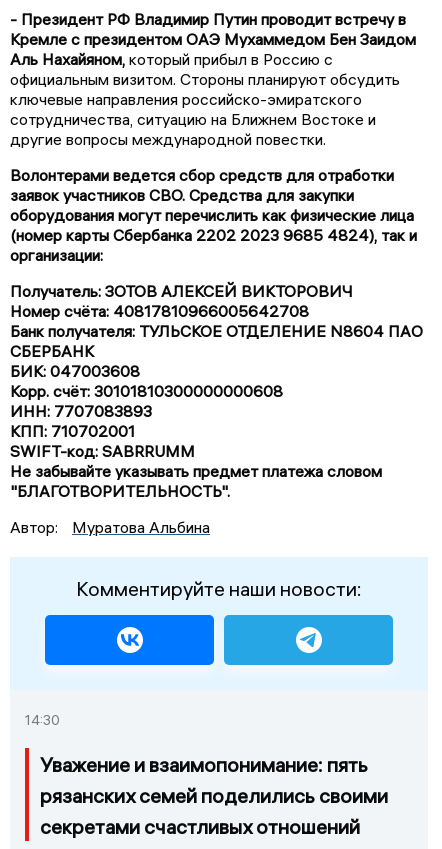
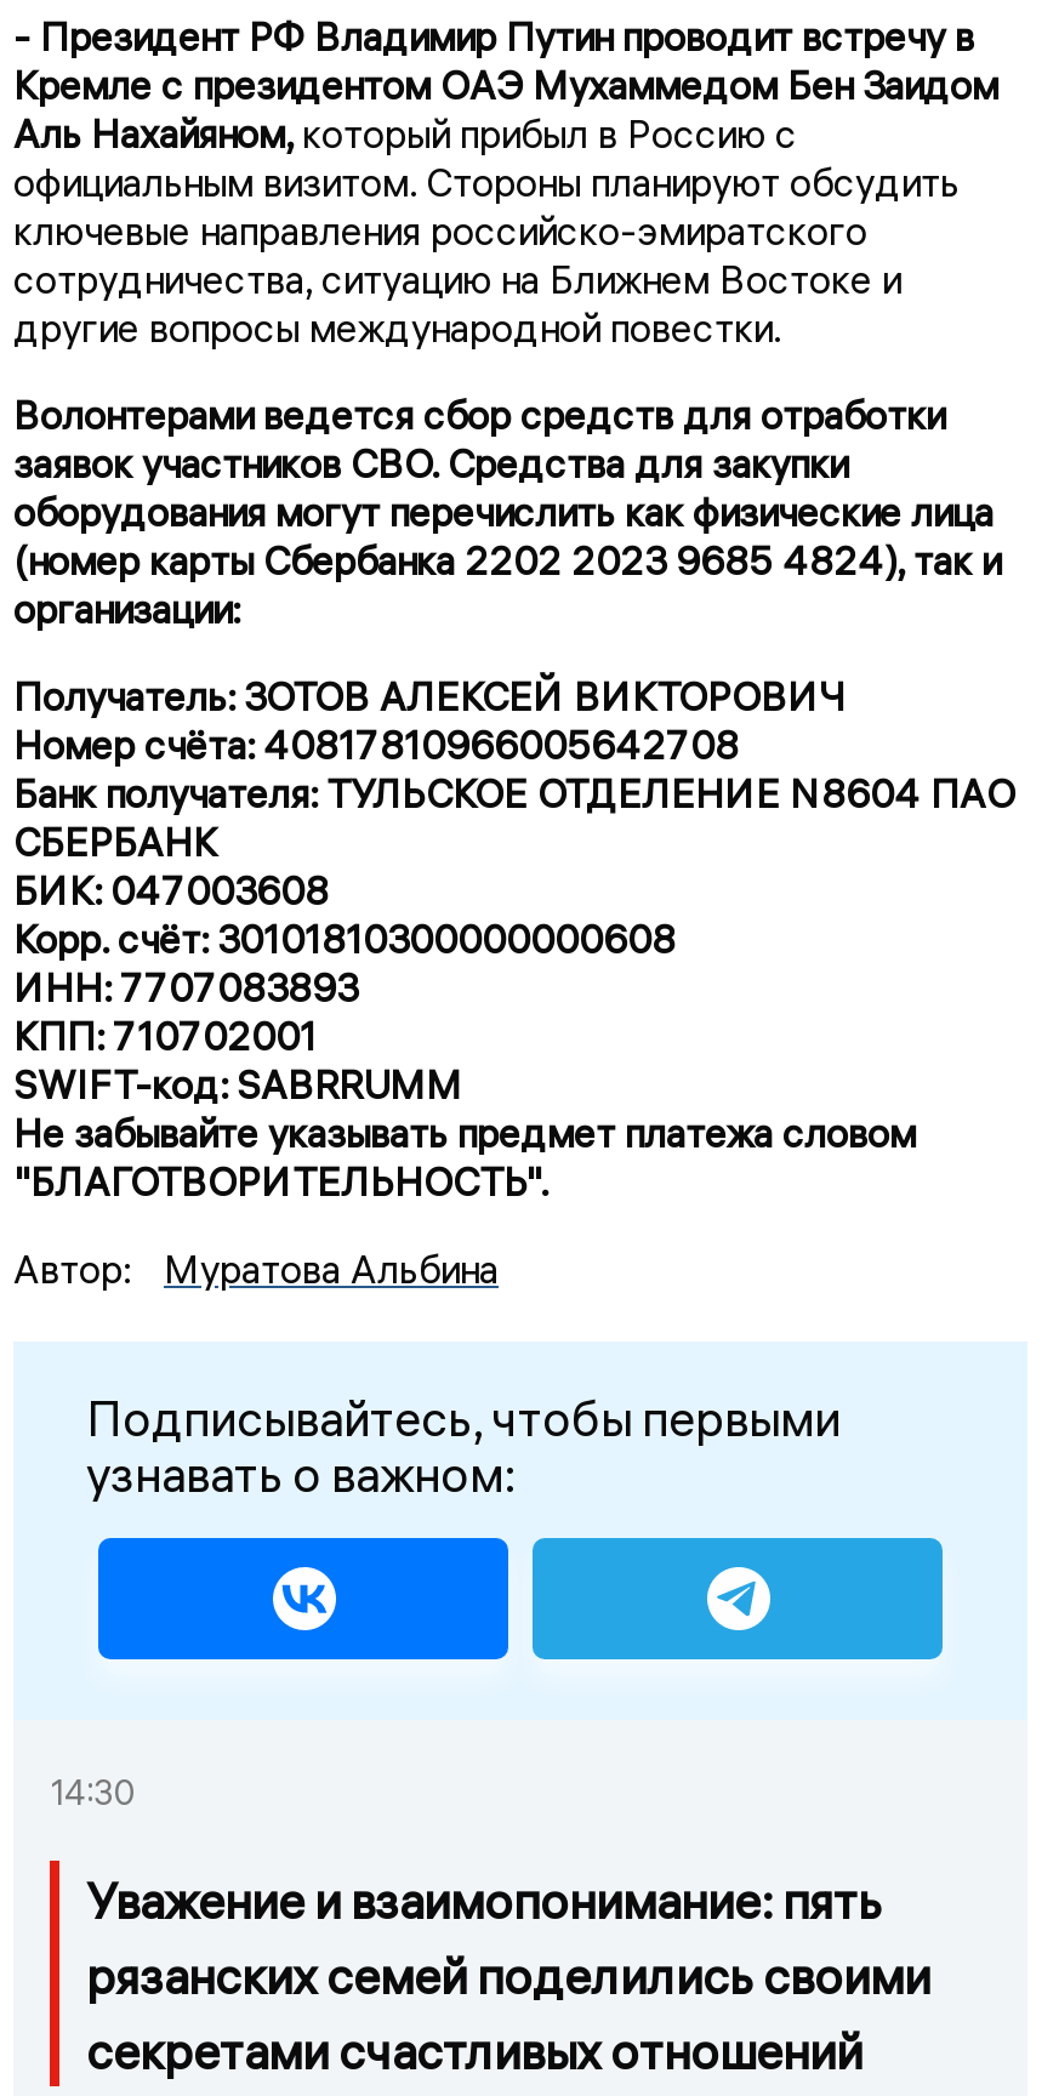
- Комментируйте наши новости:
+ Подписывайтесь, чтобы первыми
+ узнавать о важном:
